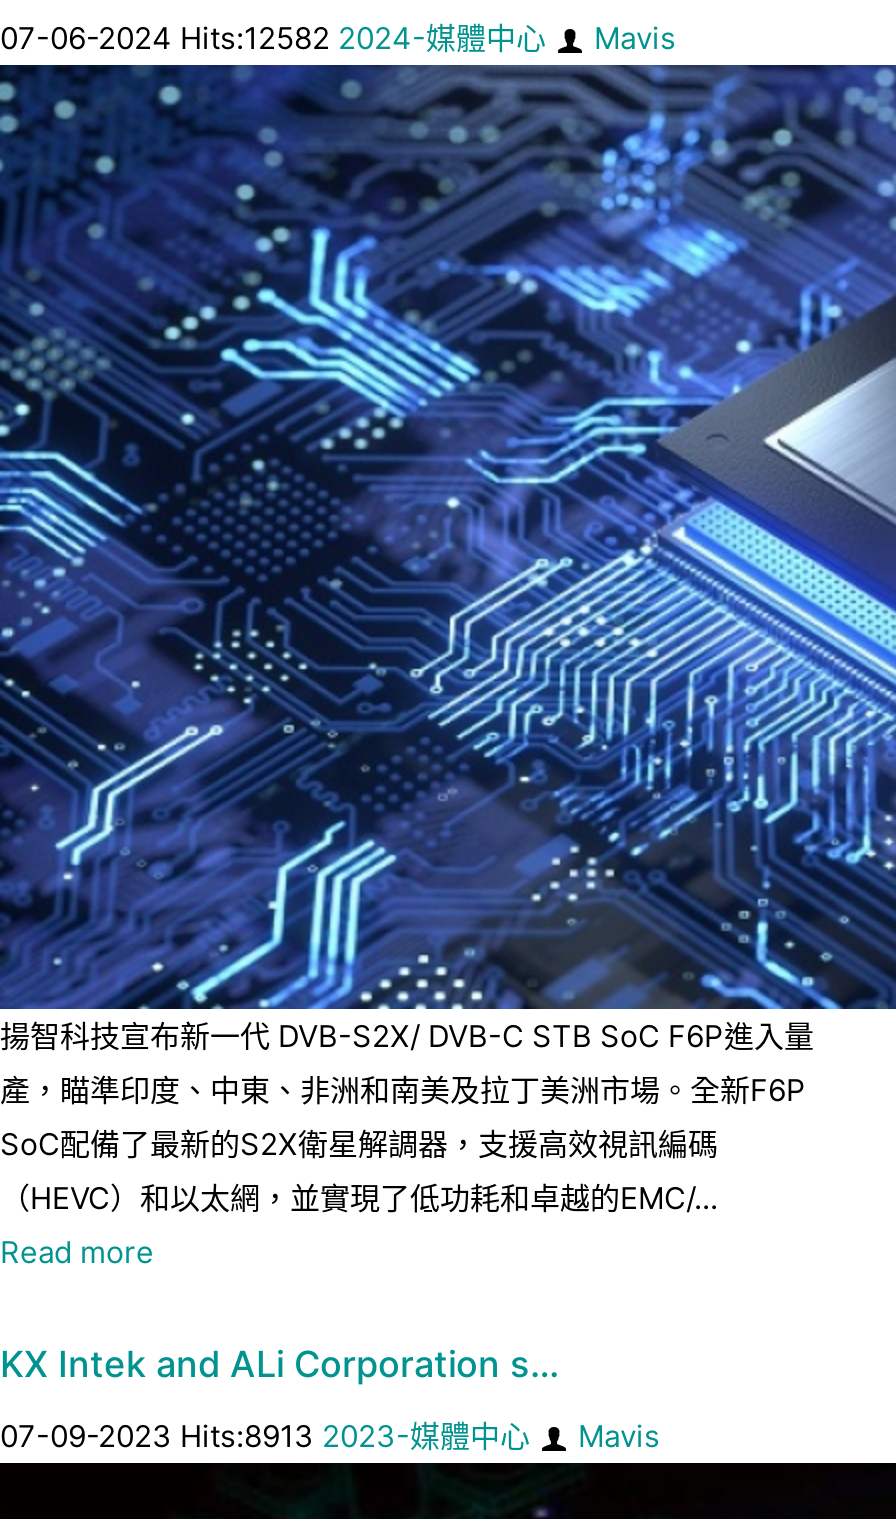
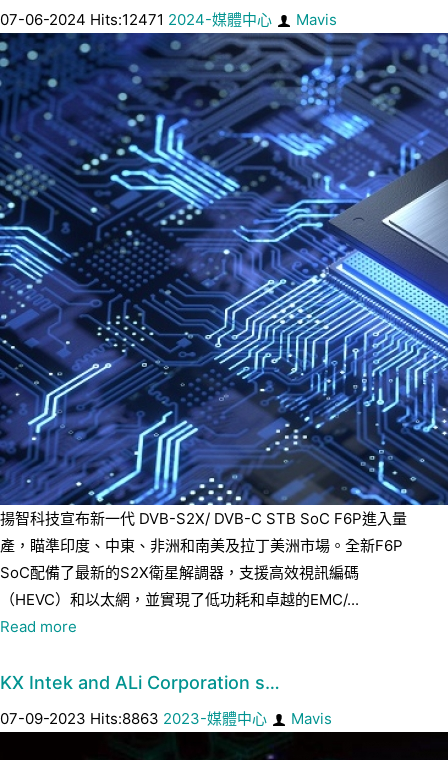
- 07-06-2024 Hits:12582 2024-媒體中心
+ 07-06-2024 Hits:12471 2024-媒體中心

- 07-09-2023 Hits:8913 2023-媒體中心
+ 07-09-2023 Hits:8863 2023-媒體中心
